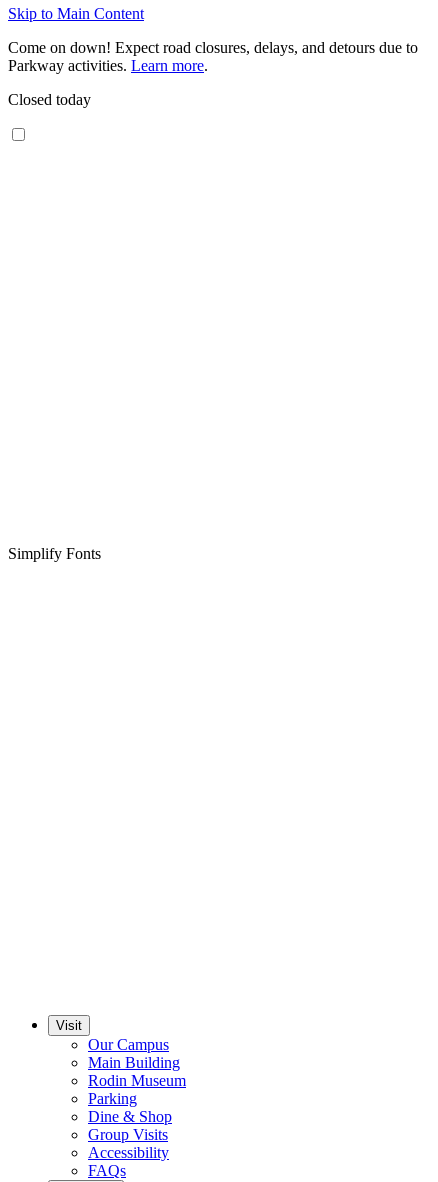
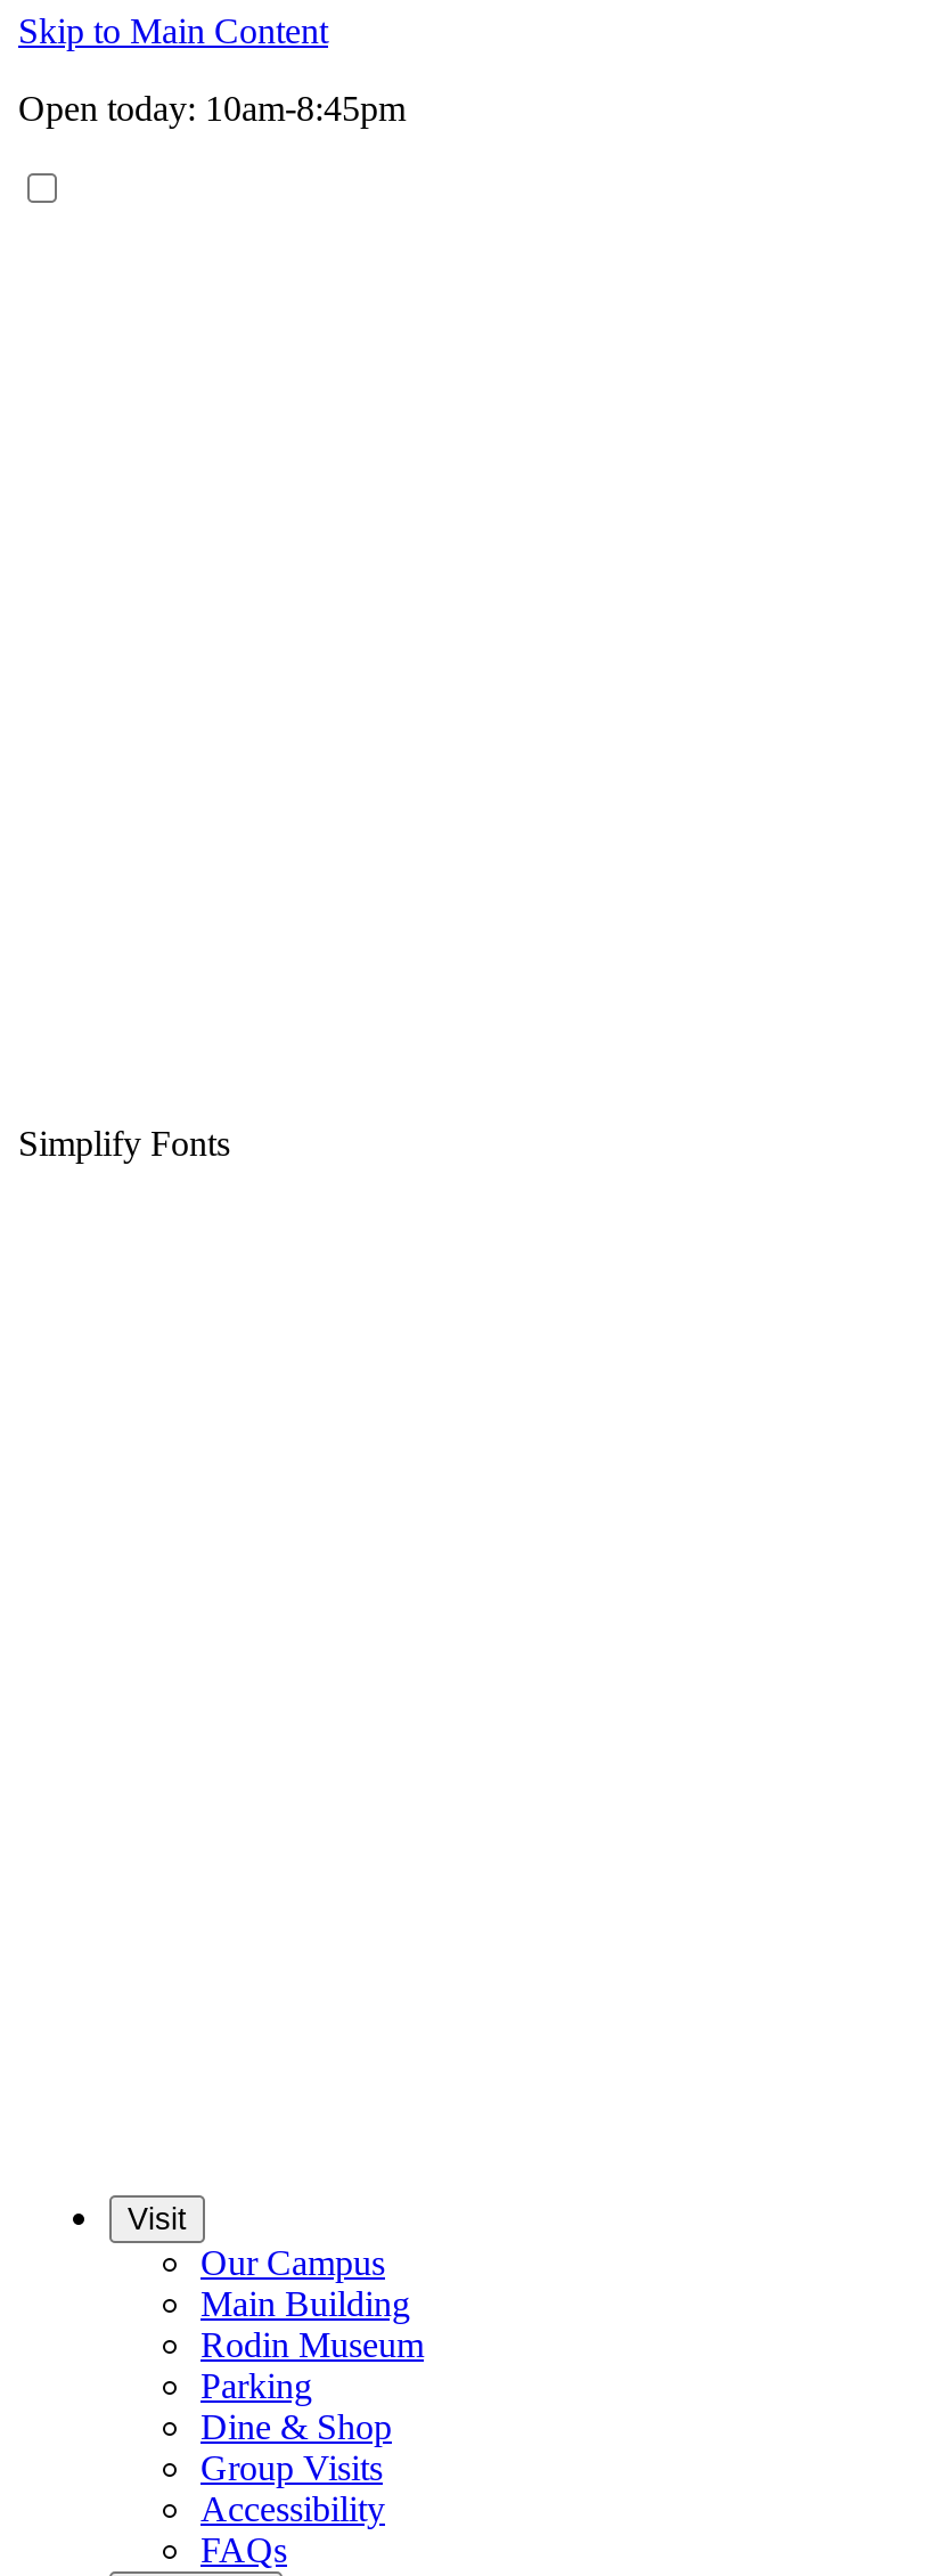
- Come on down! Expect road closures, delays, and detours due to
- Parkway activities. Learn more.
- Closed today
+ Open today: 10am-8:45pm
